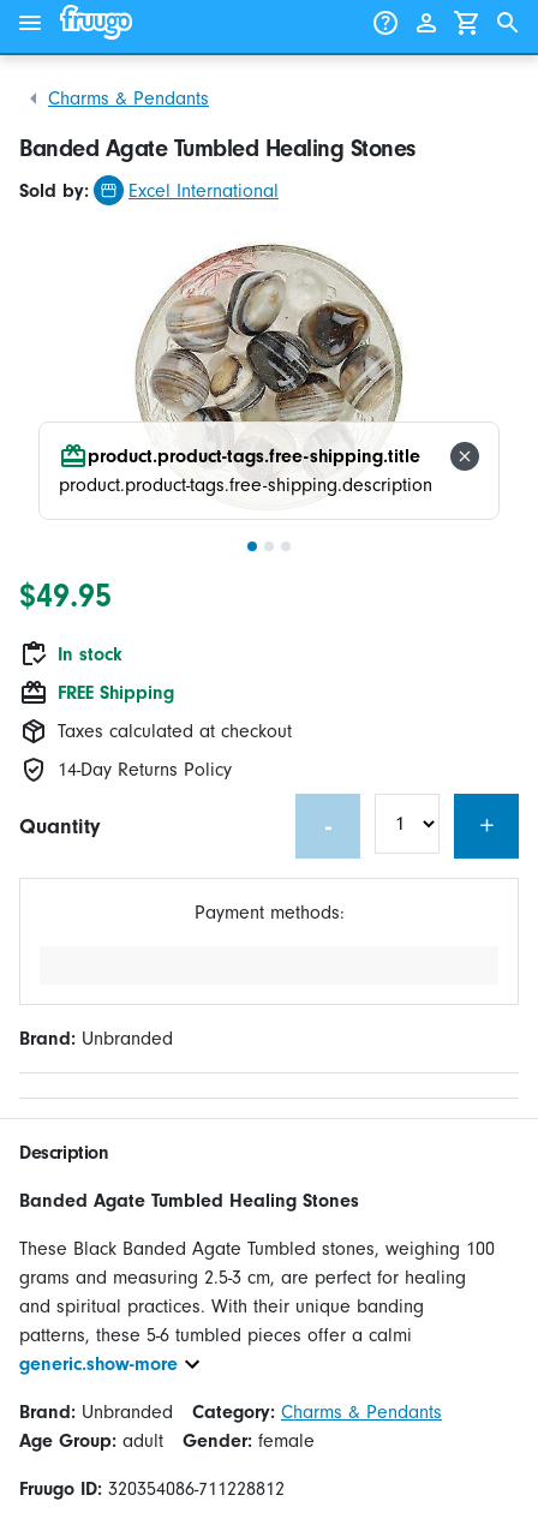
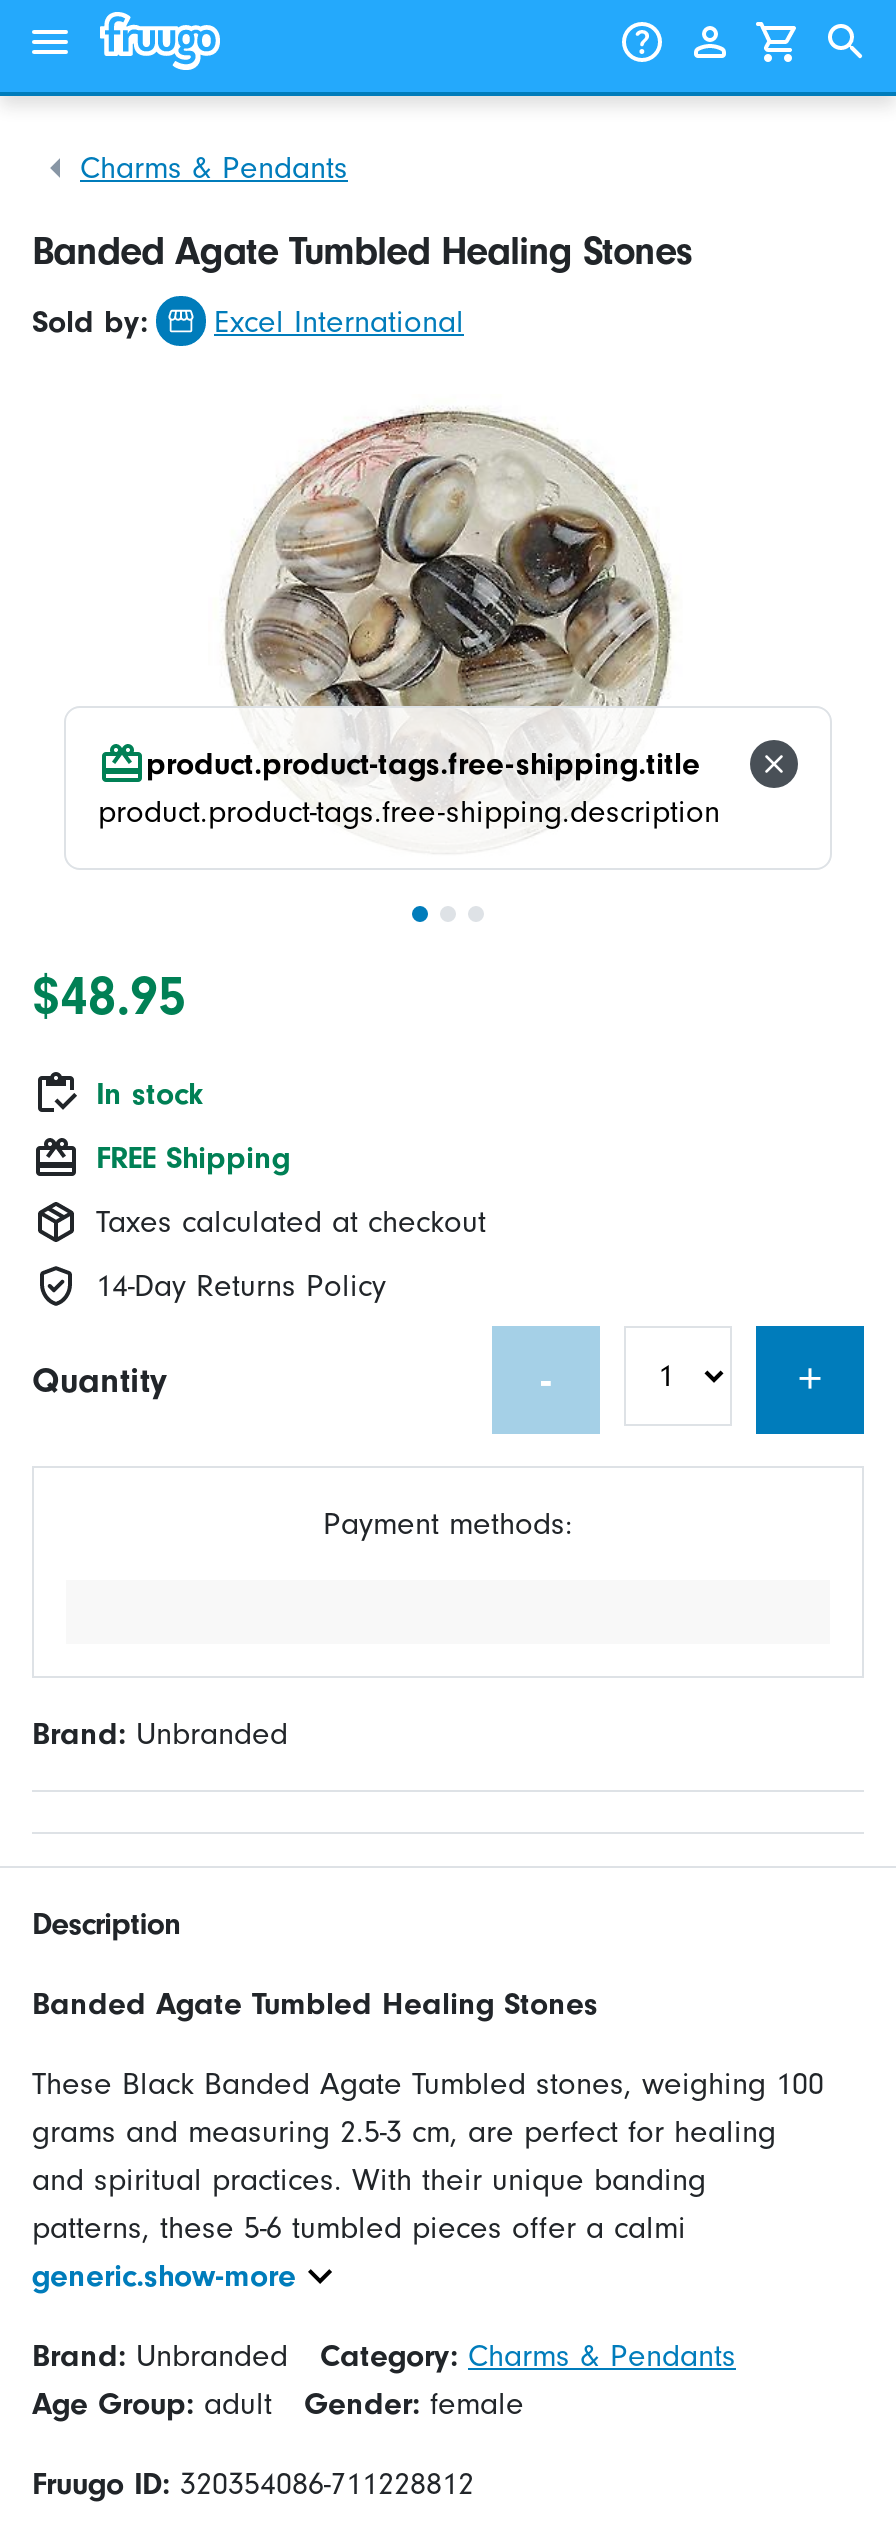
- $49.95
+ $48.95
